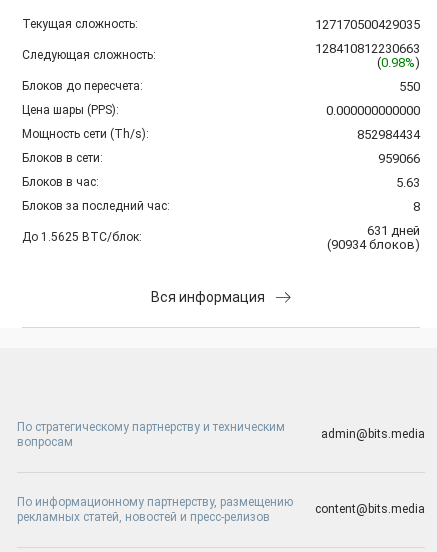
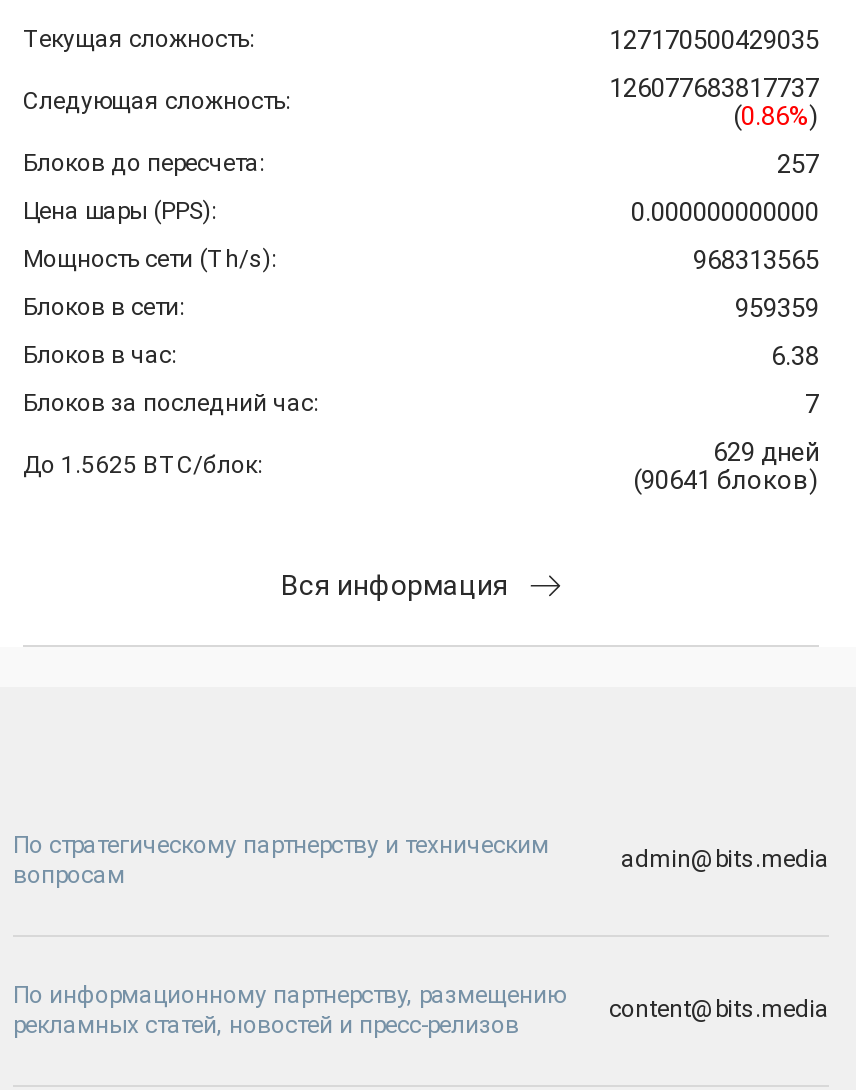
- 128410812230663
+ 126077683817737

- (0.98%)
+ (0.86%)

- 550
+ 257

- 852984434
+ 968313565

- 959066
+ 959359

- 5.63
+ 6.38

- 8
+ 7

- 631 дней
+ 629 дней

- (90934 блоков)
+ (90641 блоков)
